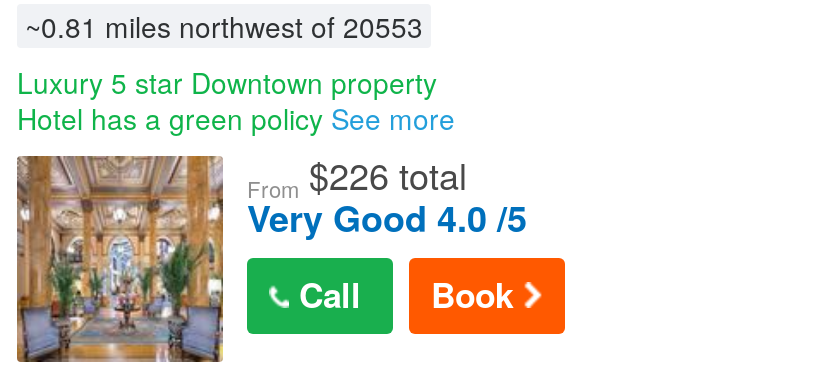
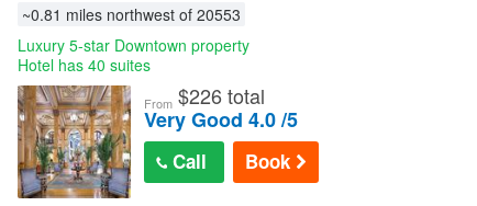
- Luxury 5 star Downtown property
- Hotel has a green policy See more
+ Luxury 5-star Downtown property
+ Hotel has 40 suites
